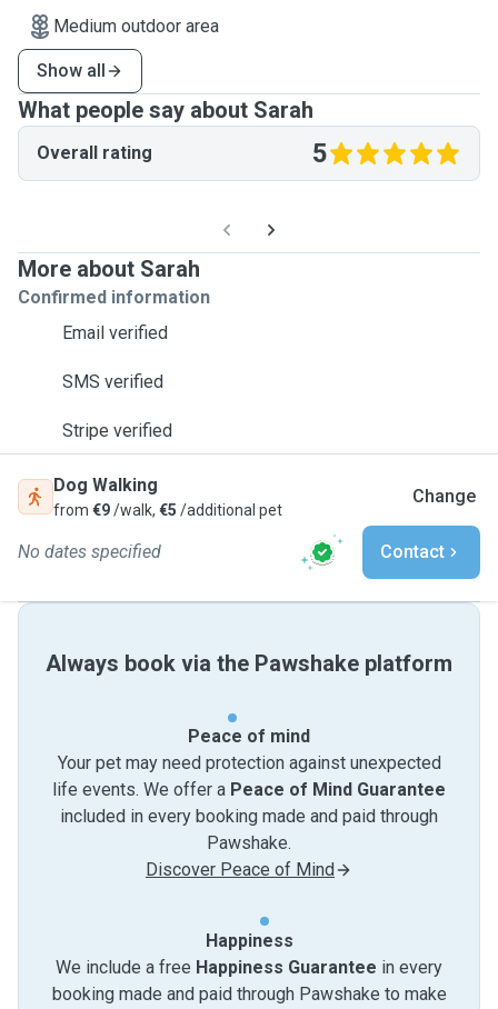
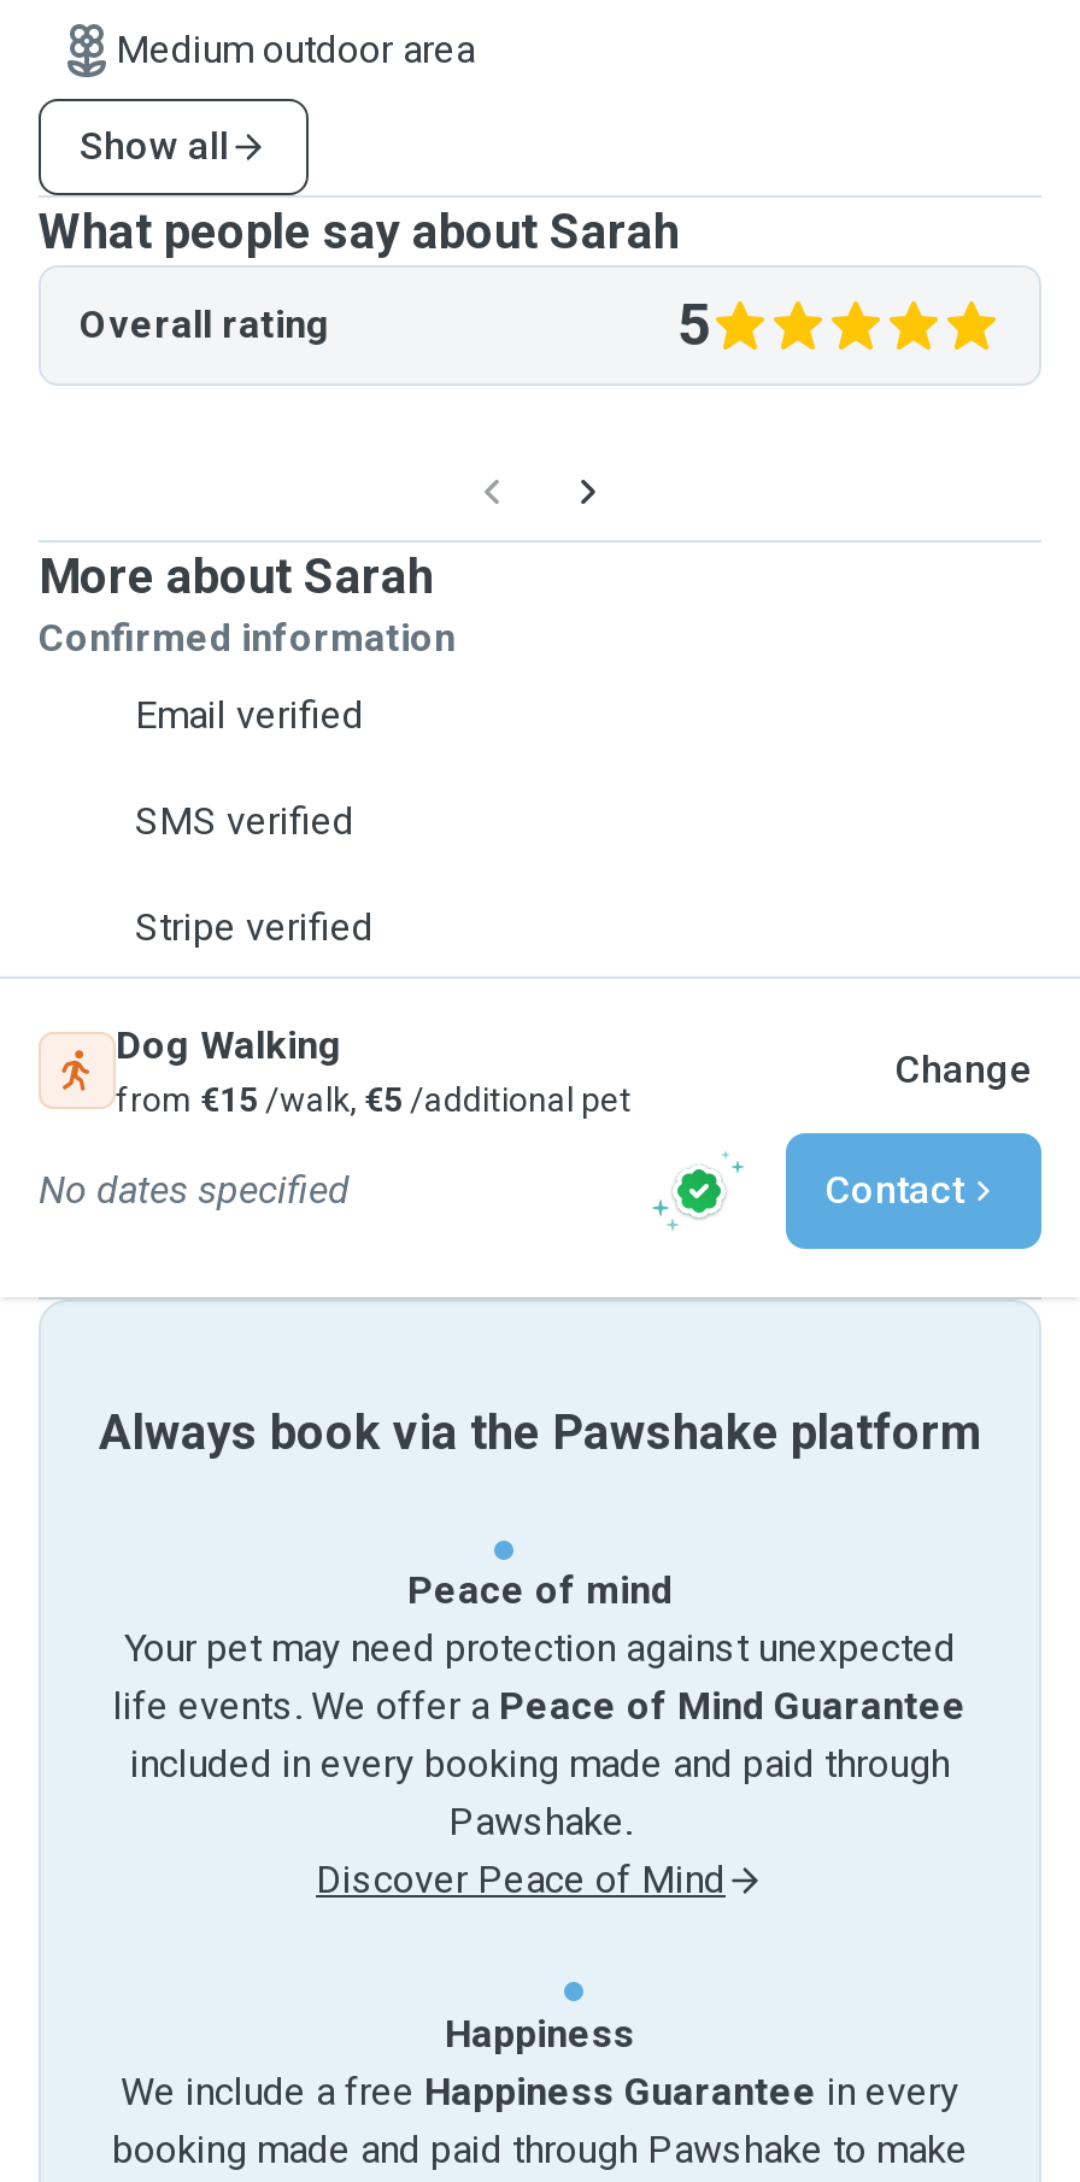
- from €9 /walk, €5 /additional pet
+ from €15 /walk, €5 /additional pet
